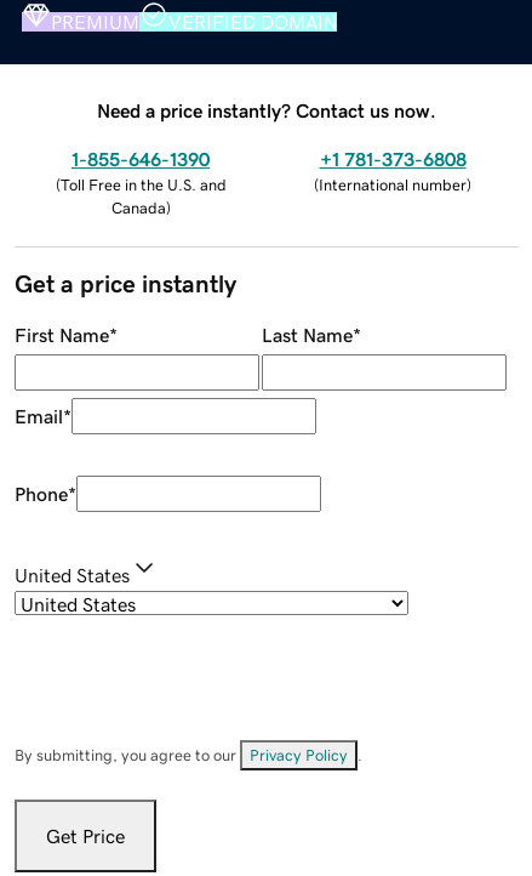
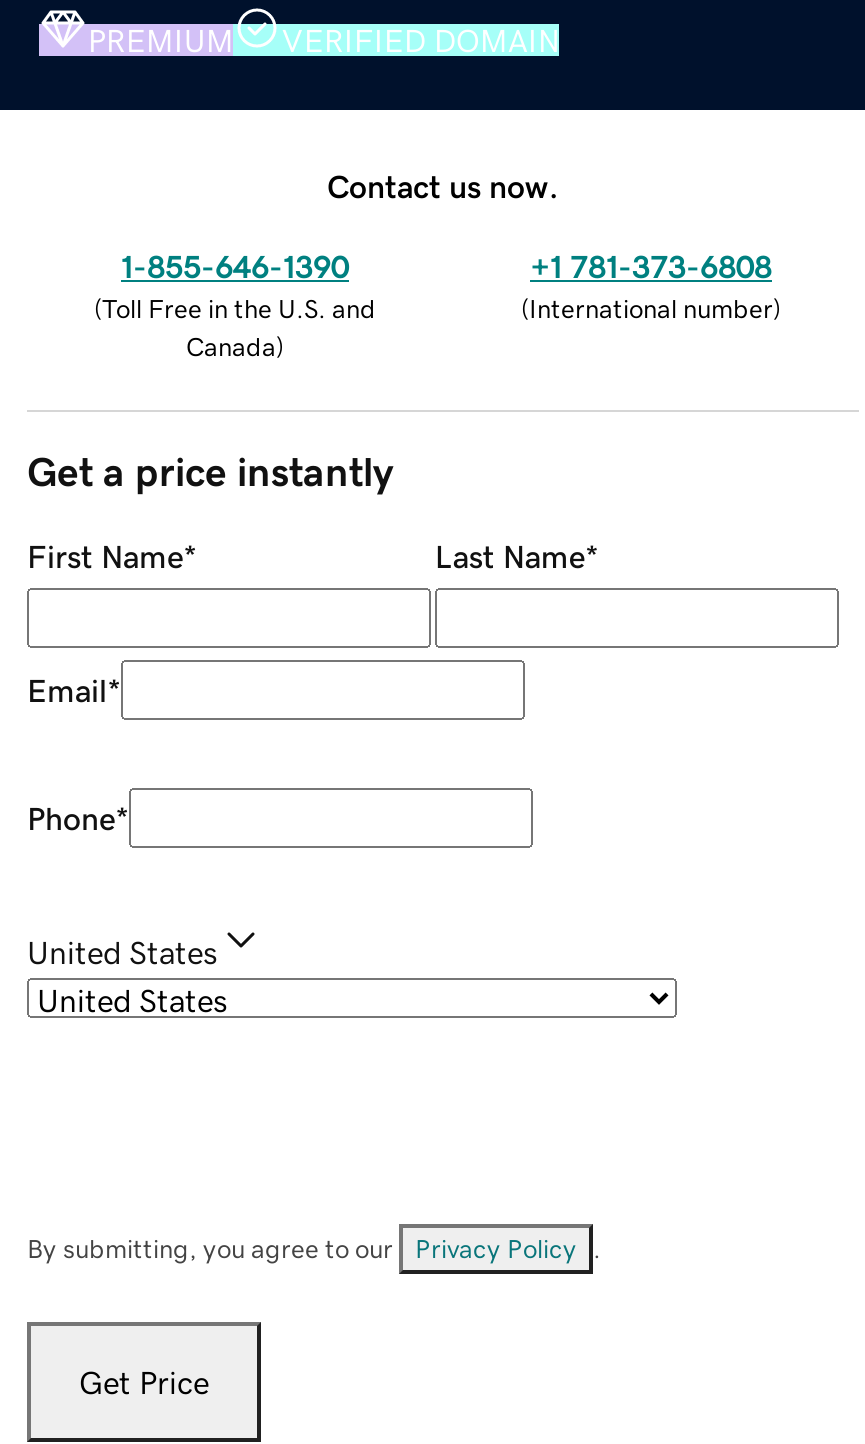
- Need a price instantly? Contact us now.
+ Contact us now.
